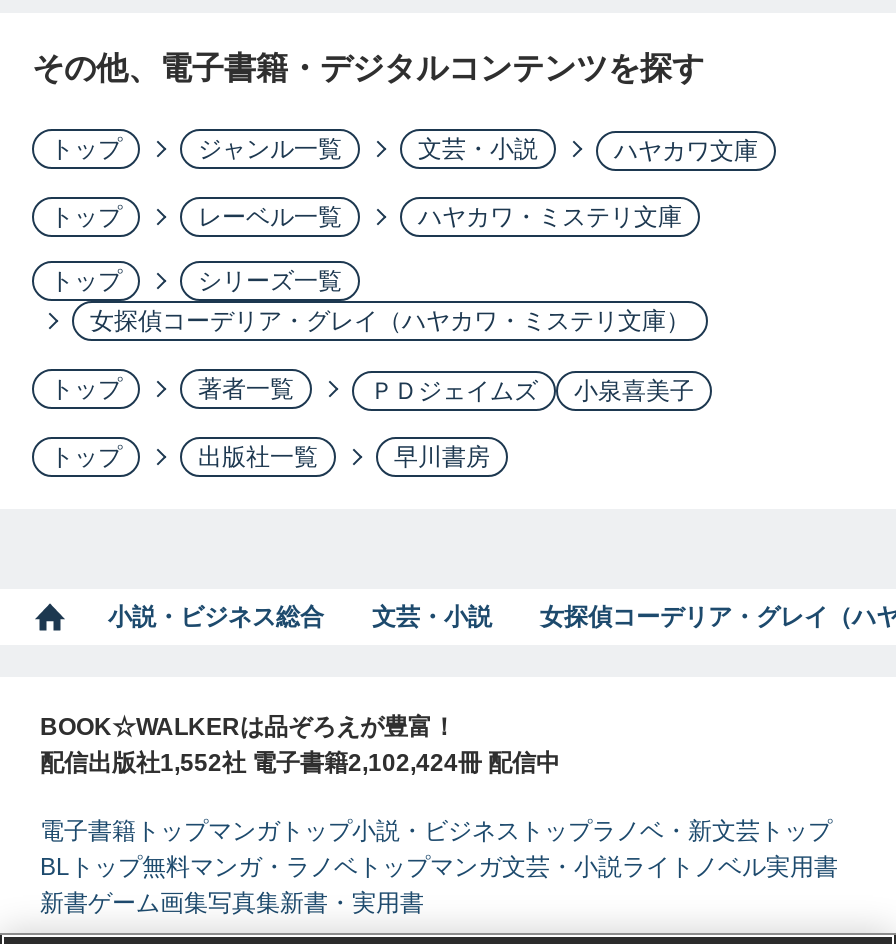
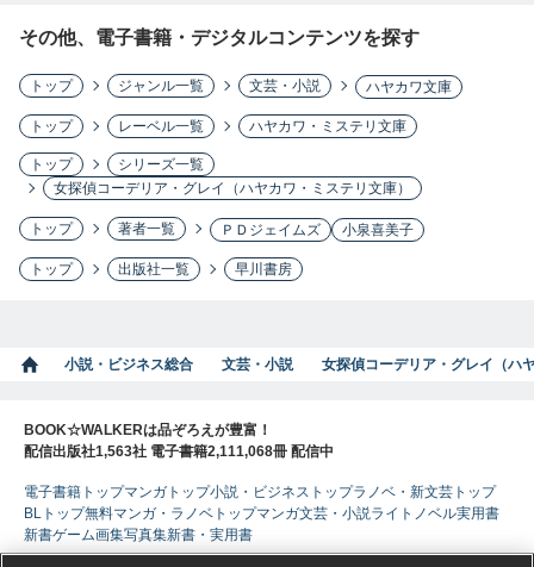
- 配信出版社1,552社 電子書籍2,102,424冊 配信中
+ 配信出版社1,563社 電子書籍2,111,068冊 配信中
